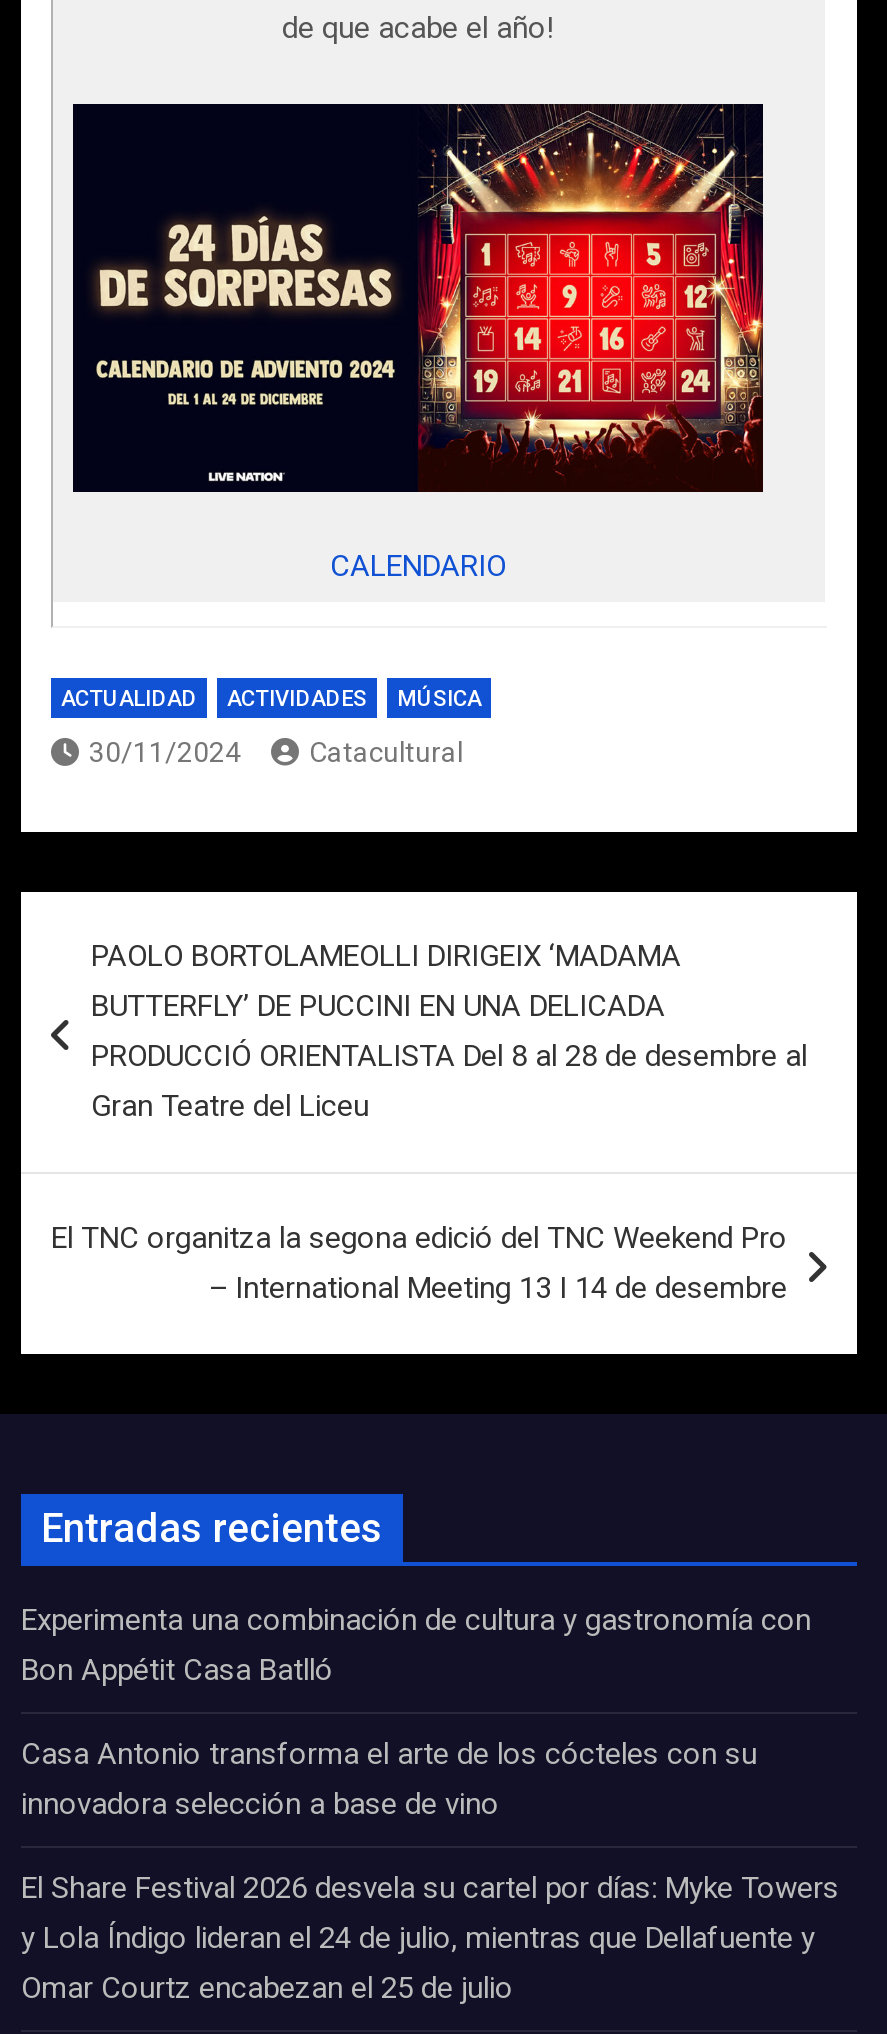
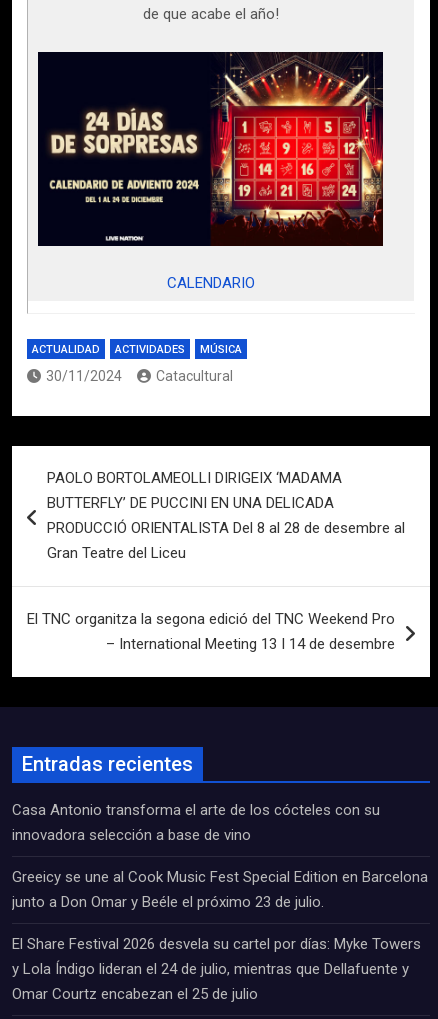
- Experimenta una combinación de cultura y gastronomía con
- Bon Appétit Casa Batlló

moved up: Casa Antonio transforma el arte de los cócteles con su | innovadora selección a base de vino

+ Greeicy se une al Cook Music Fest Special Edition en Barcelona
+ junto a Don Omar y Beéle el próximo 23 de julio.
